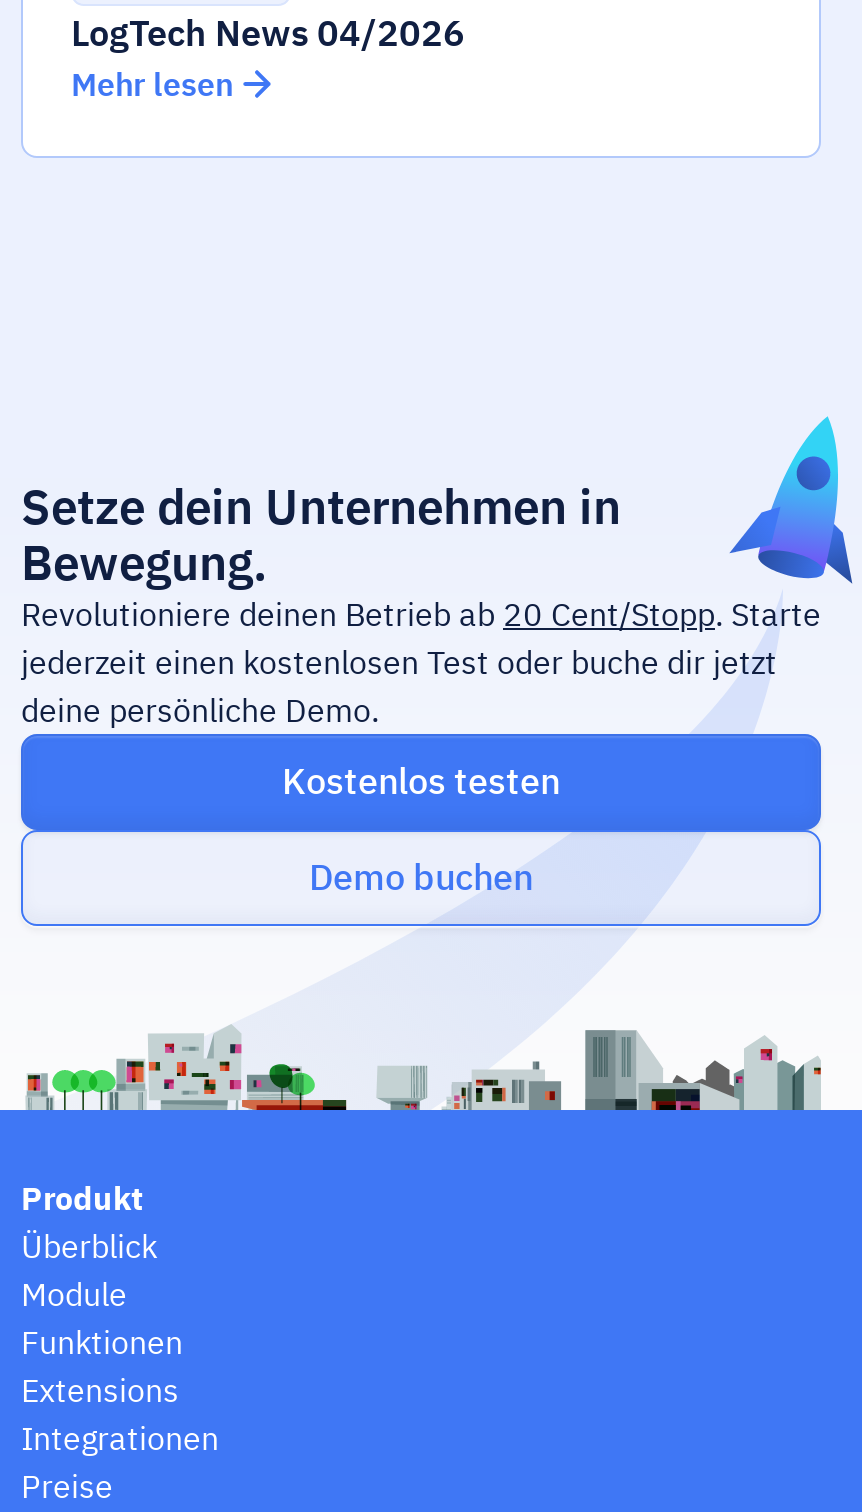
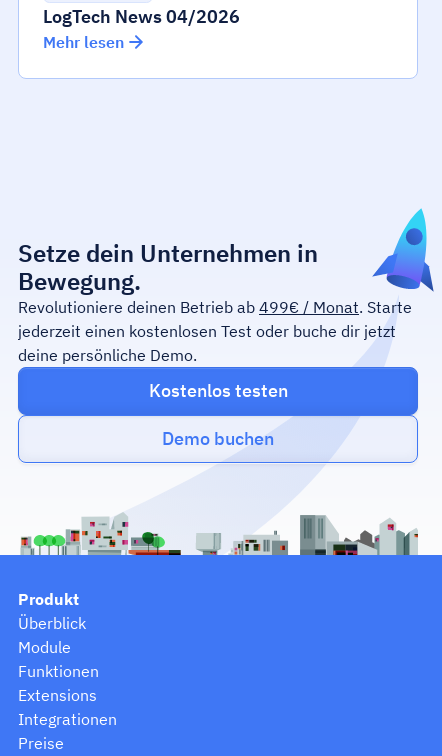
- Revolutioniere deinen Betrieb ab 20 Cent/Stopp. Starte
+ Revolutioniere deinen Betrieb ab 499€ / Monat. Starte
